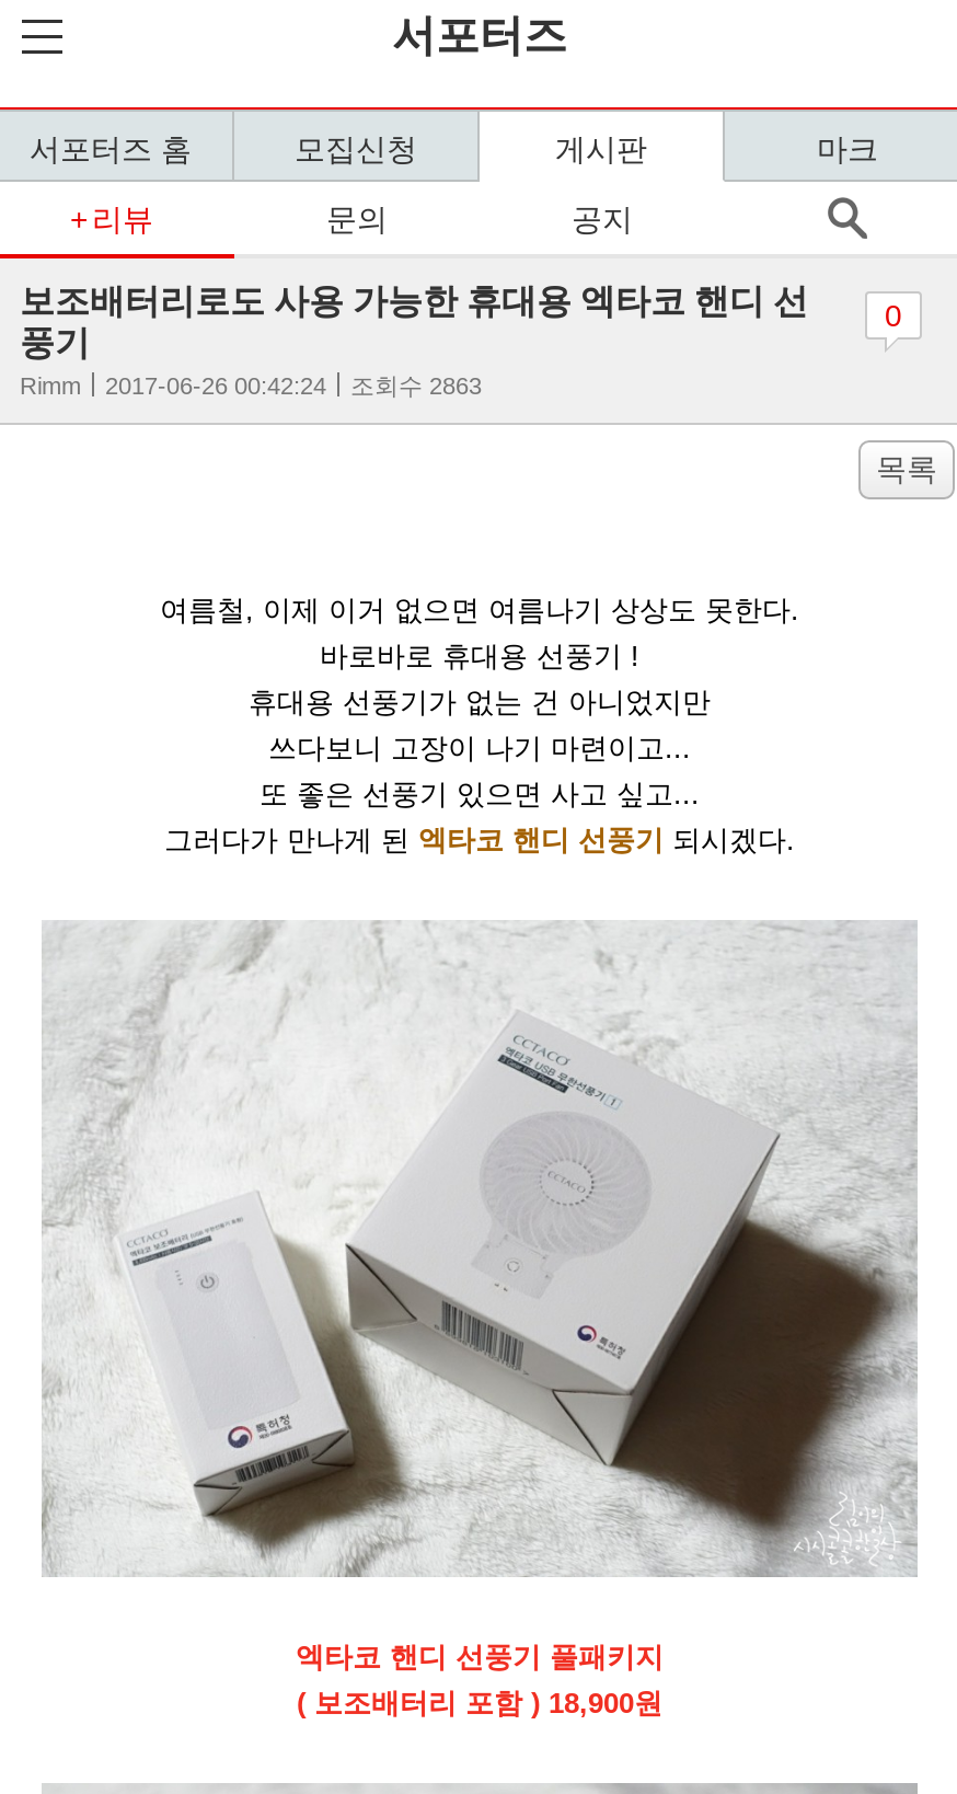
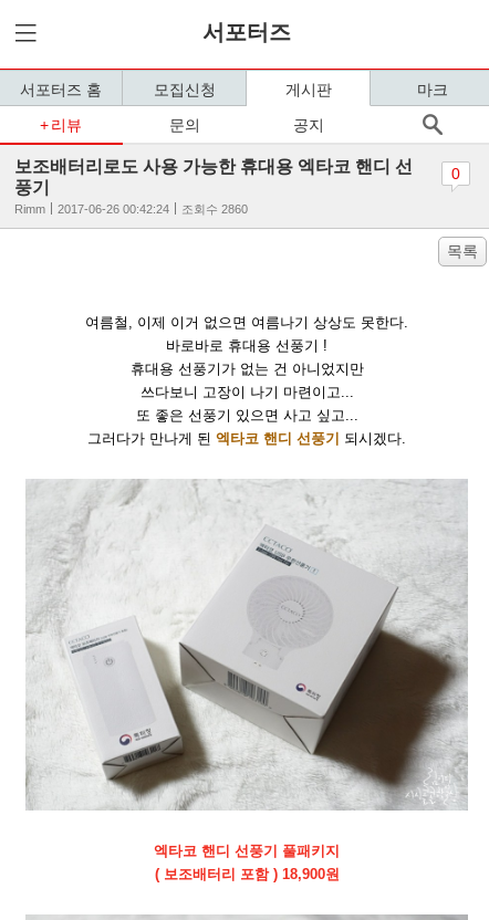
- Rimm 2017-06-26 00:42:24 조회수 2863
+ Rimm 2017-06-26 00:42:24 조회수 2860
